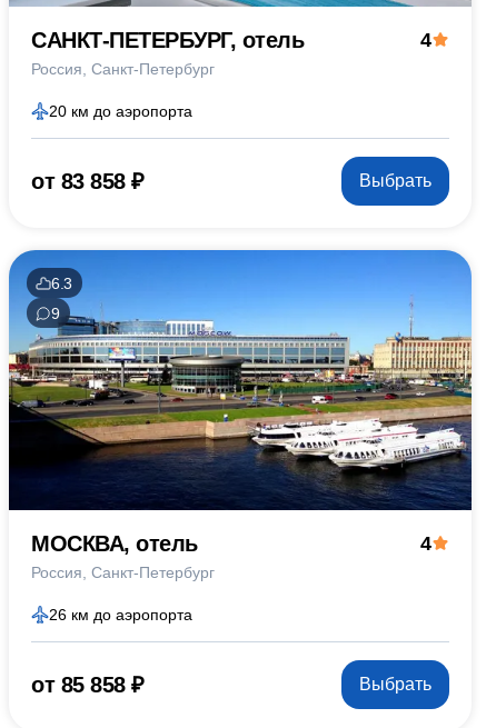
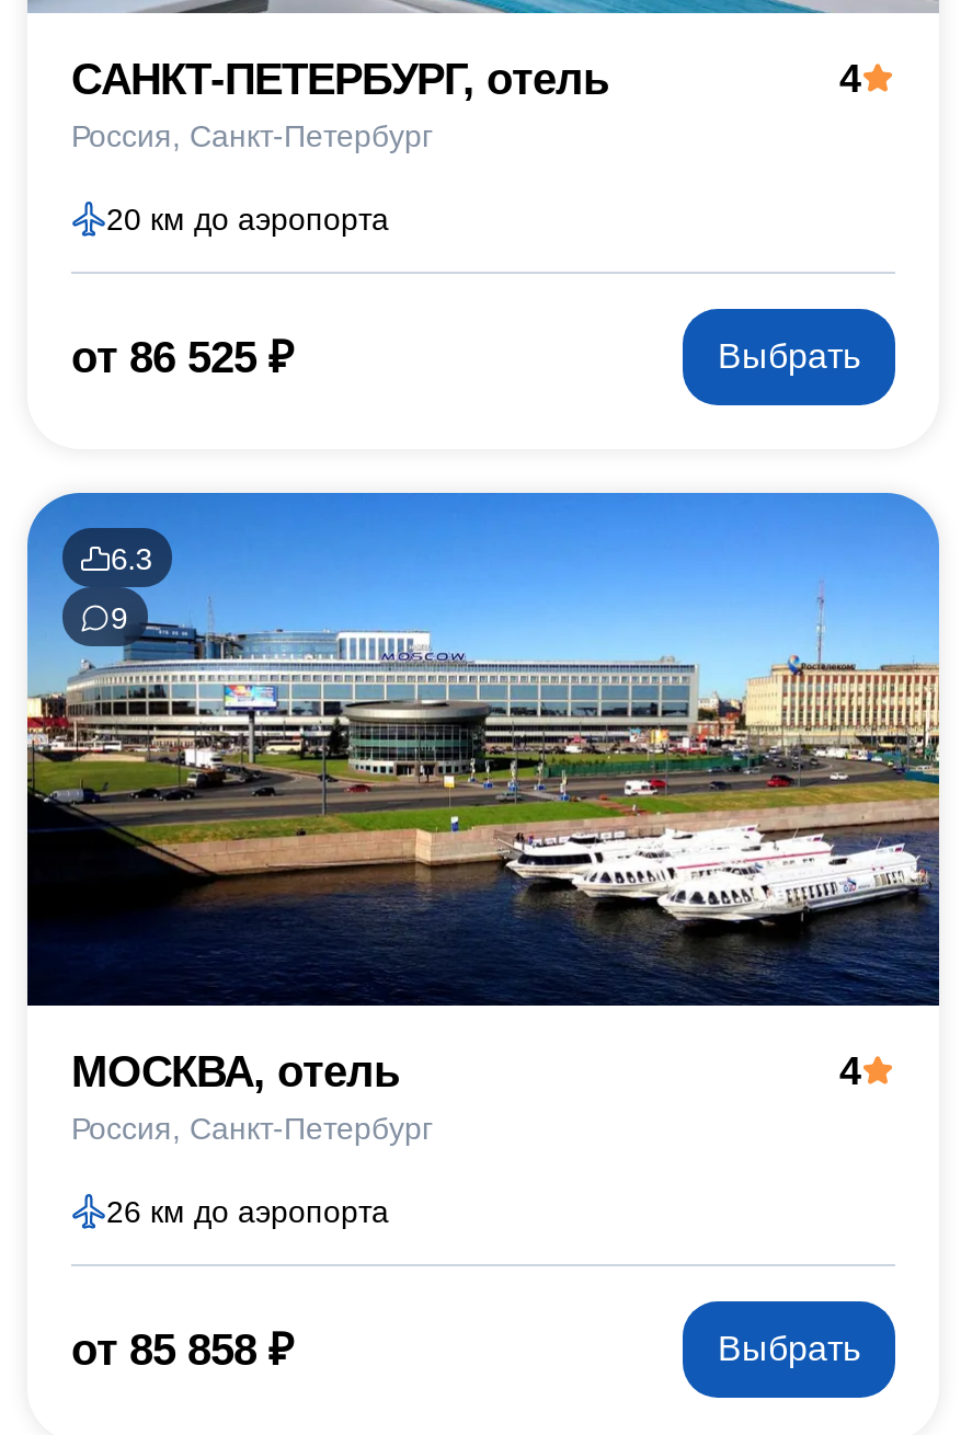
- от 83 858 ₽
+ от 86 525 ₽
